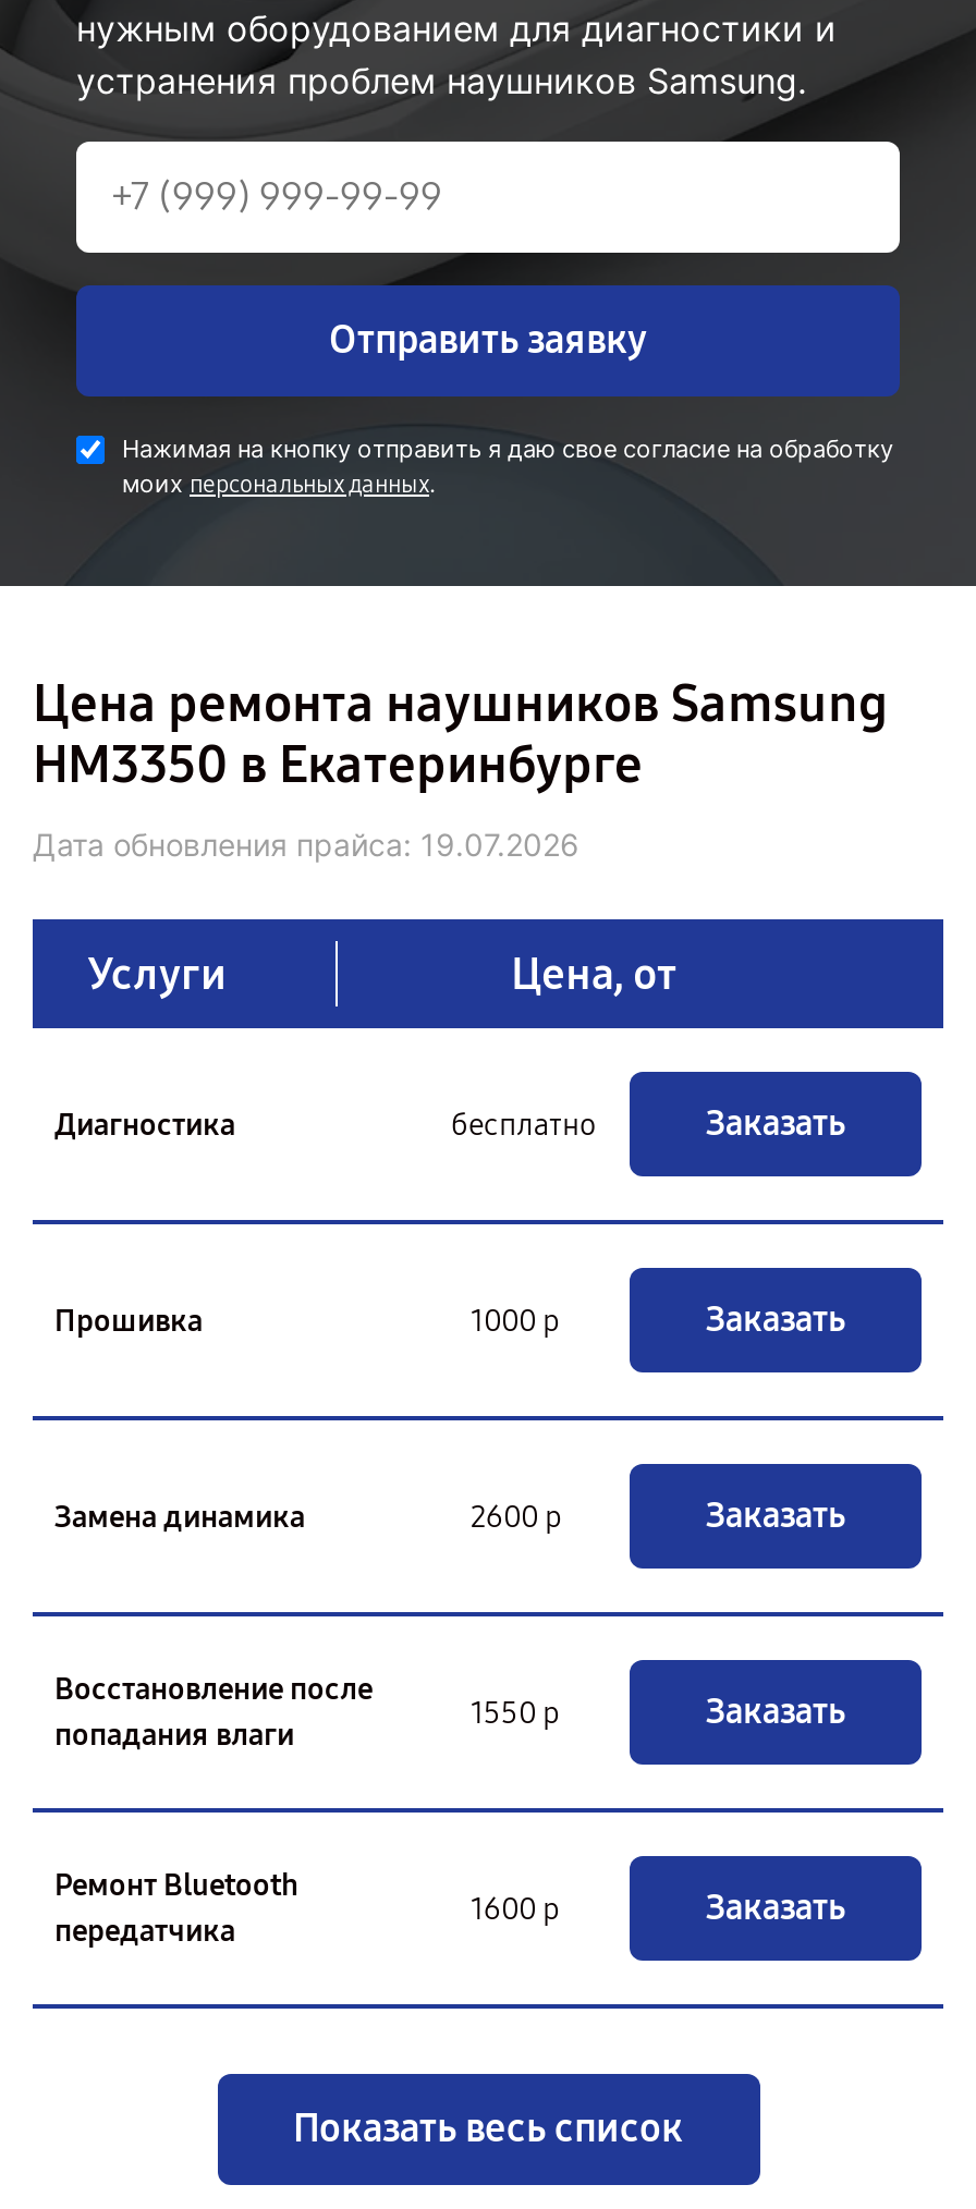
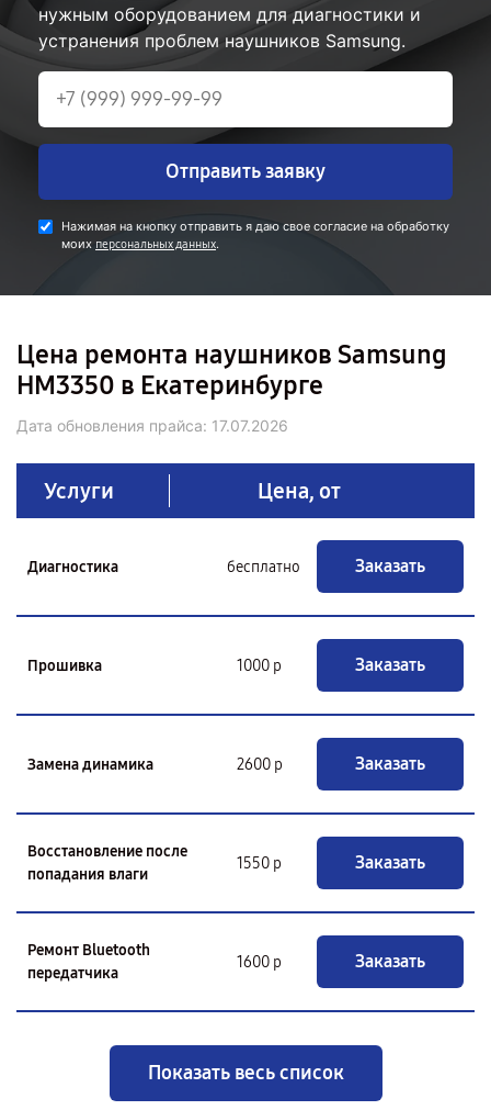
- Дата обновления прайса: 19.07.2026
+ Дата обновления прайса: 17.07.2026
